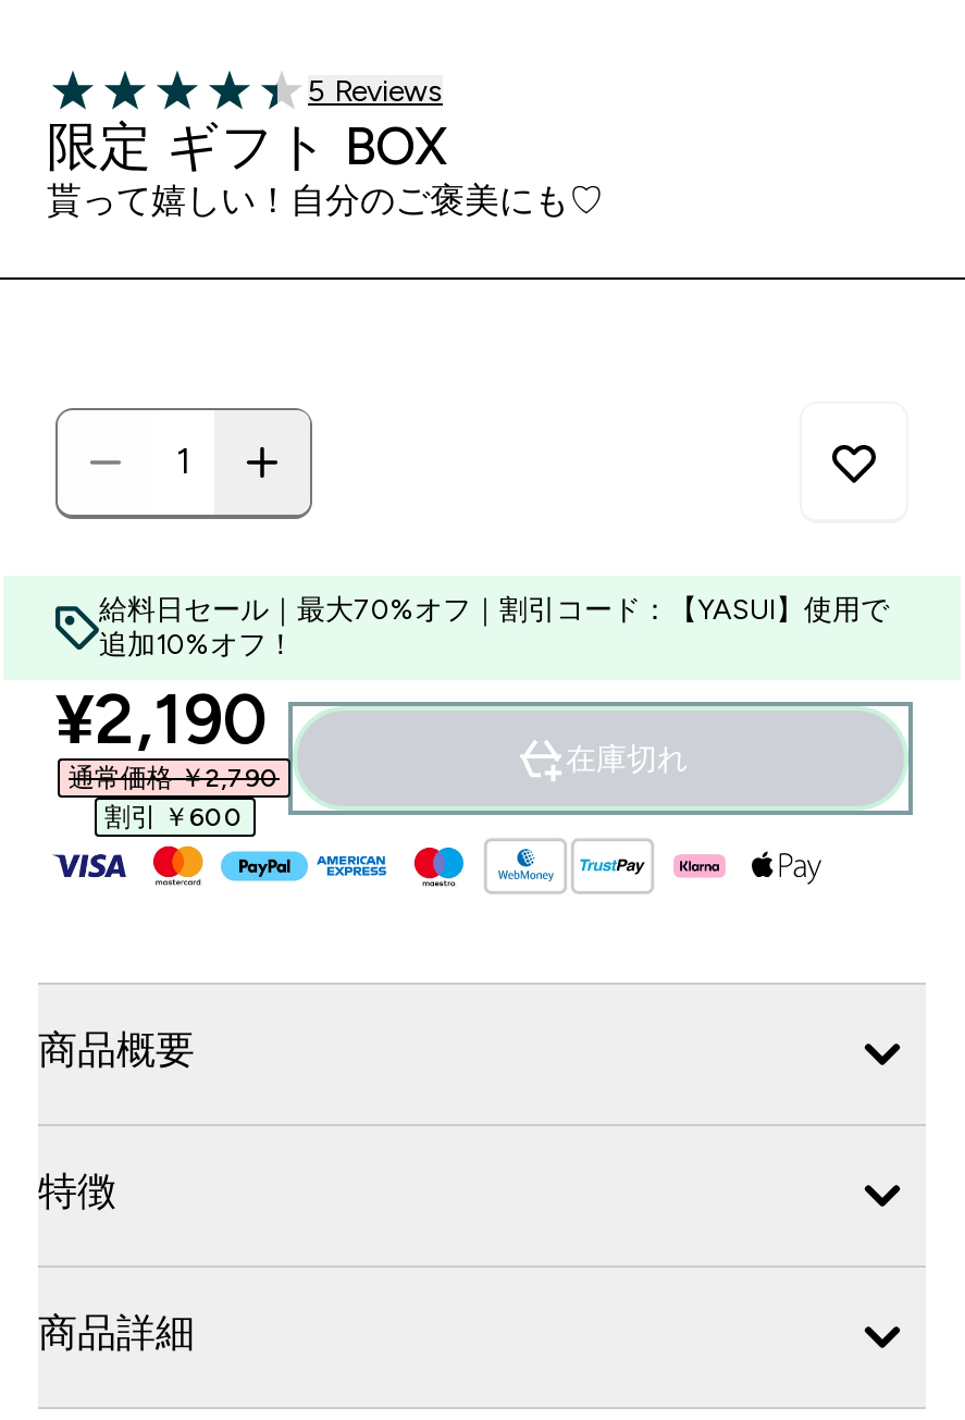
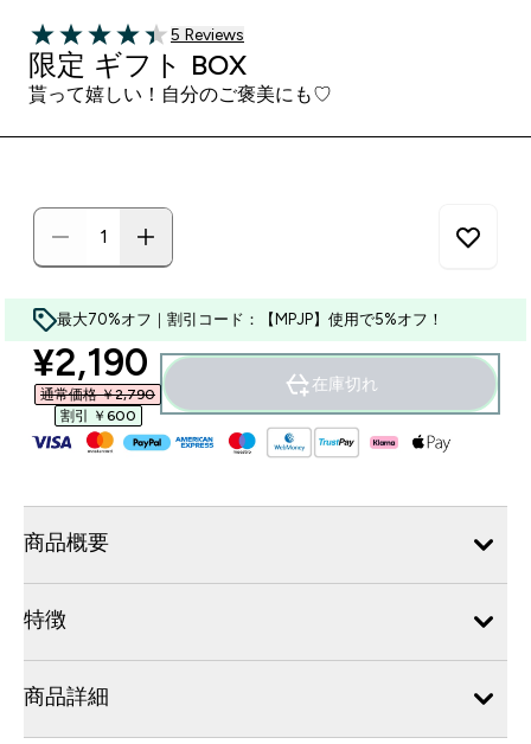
- 給料日セール｜最大70%オフ｜割引コード：【YASUI】使用で
- 追加10%オフ！
+ 最大70%オフ｜割引コード：【MPJP】使用で5%オフ！
